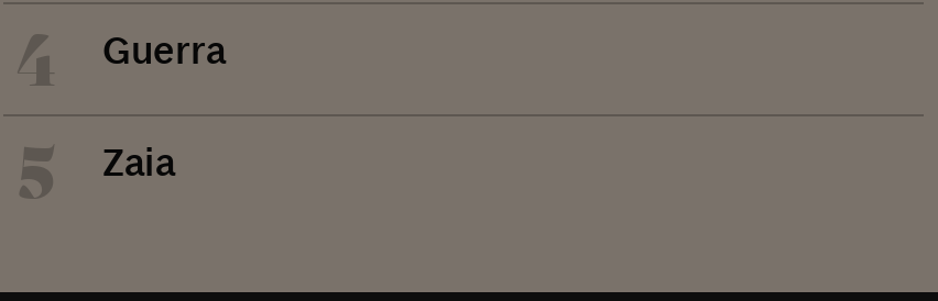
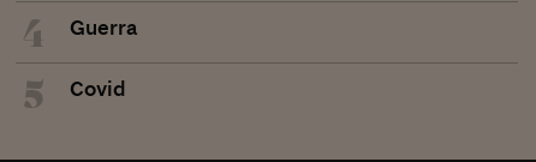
- Zaia
+ Covid
